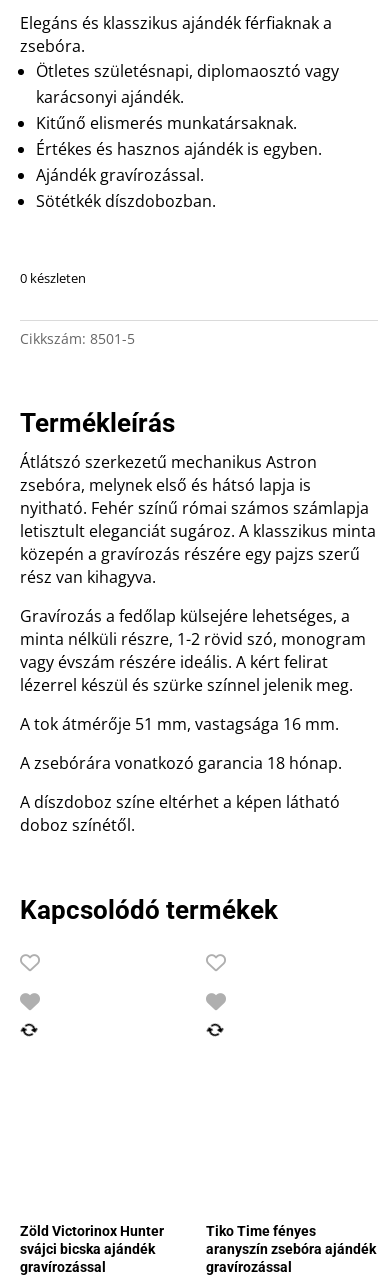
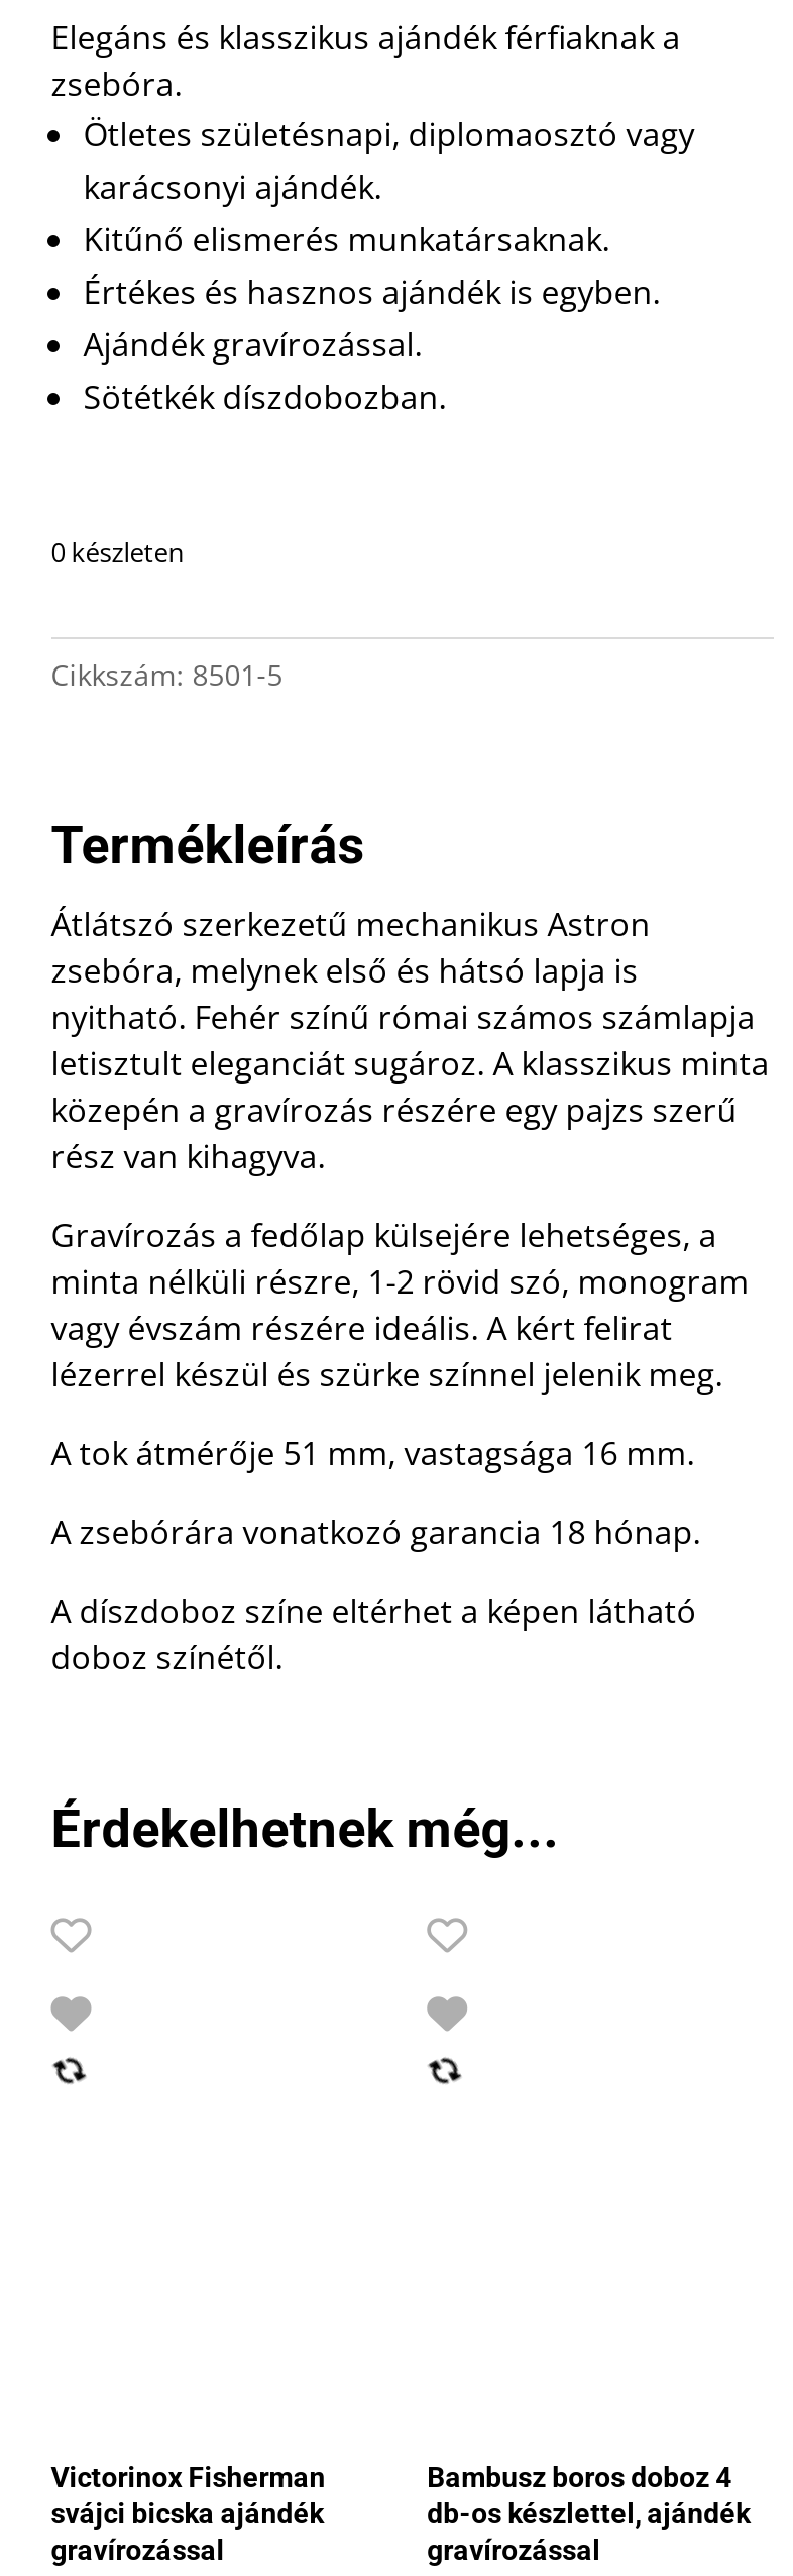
- Kapcsolódó termékek
+ Érdekelhetnek még...

- Zöld Victorinox Hunter
+ Victorinox Fisherman

- Tiko Time fényes
- aranyszín zsebóra ajándék
+ Bambusz boros doboz 4
+ db-os készlettel, ajándék
